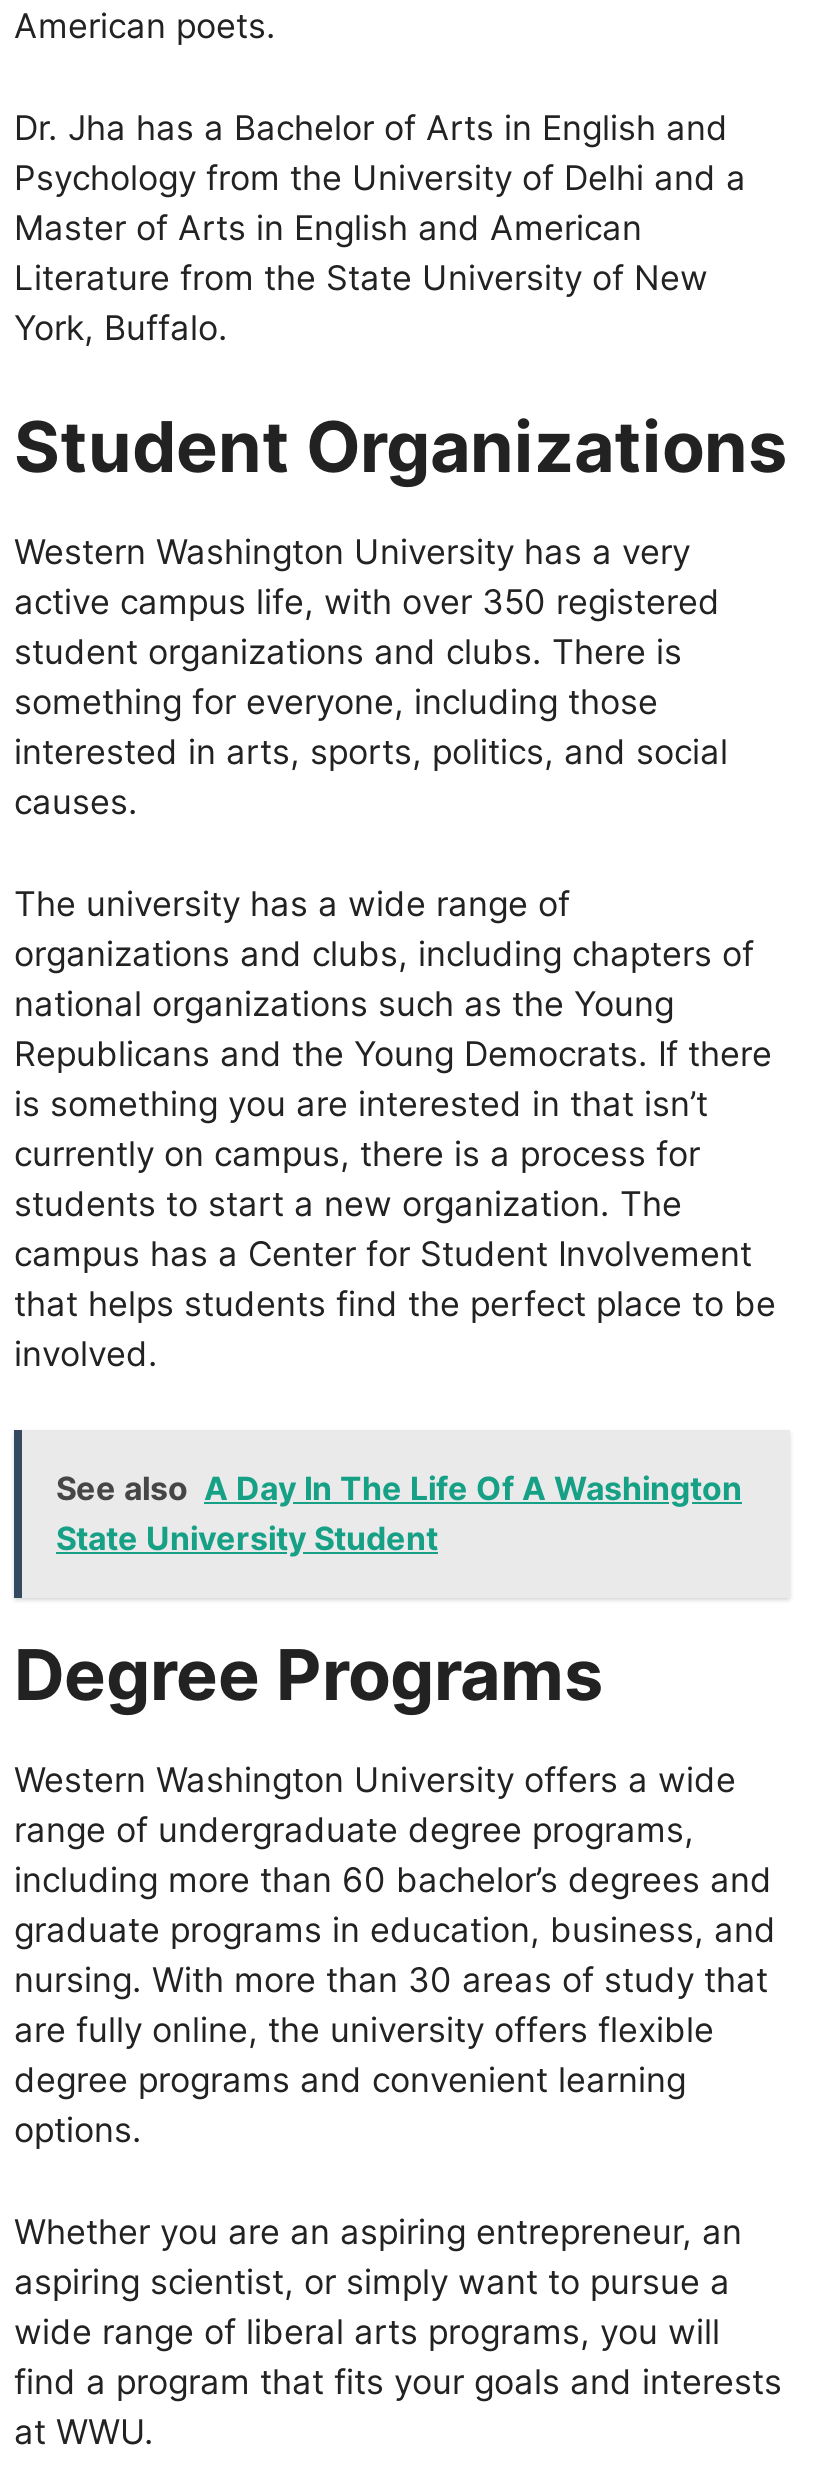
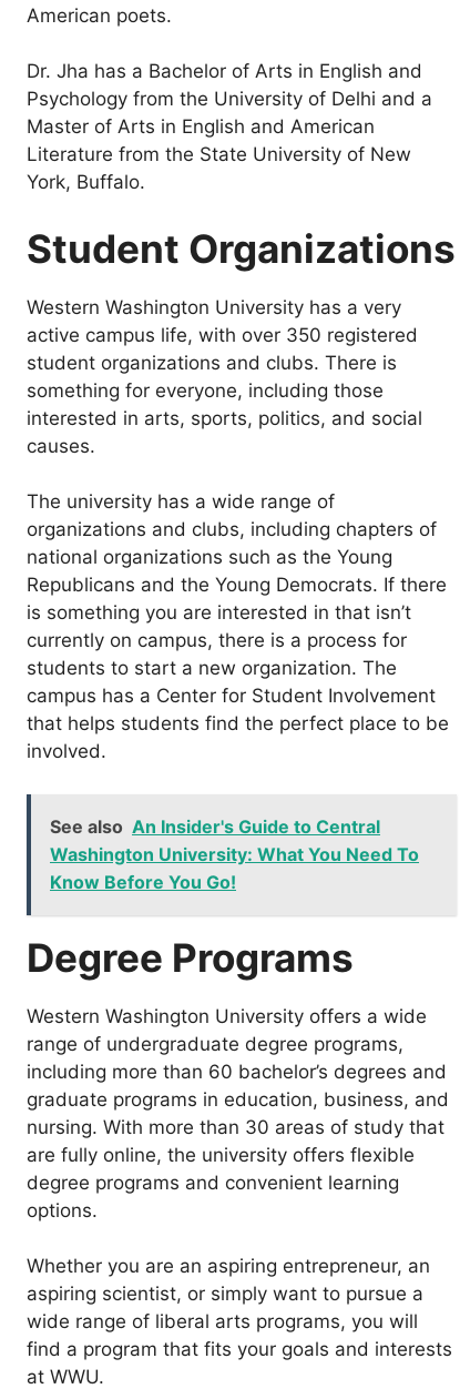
- See also A Day In The Life Of A Washington
- State University Student
+ See also An Insider's Guide to Central
+ Washington University: What You Need To
+ Know Before You Go!
